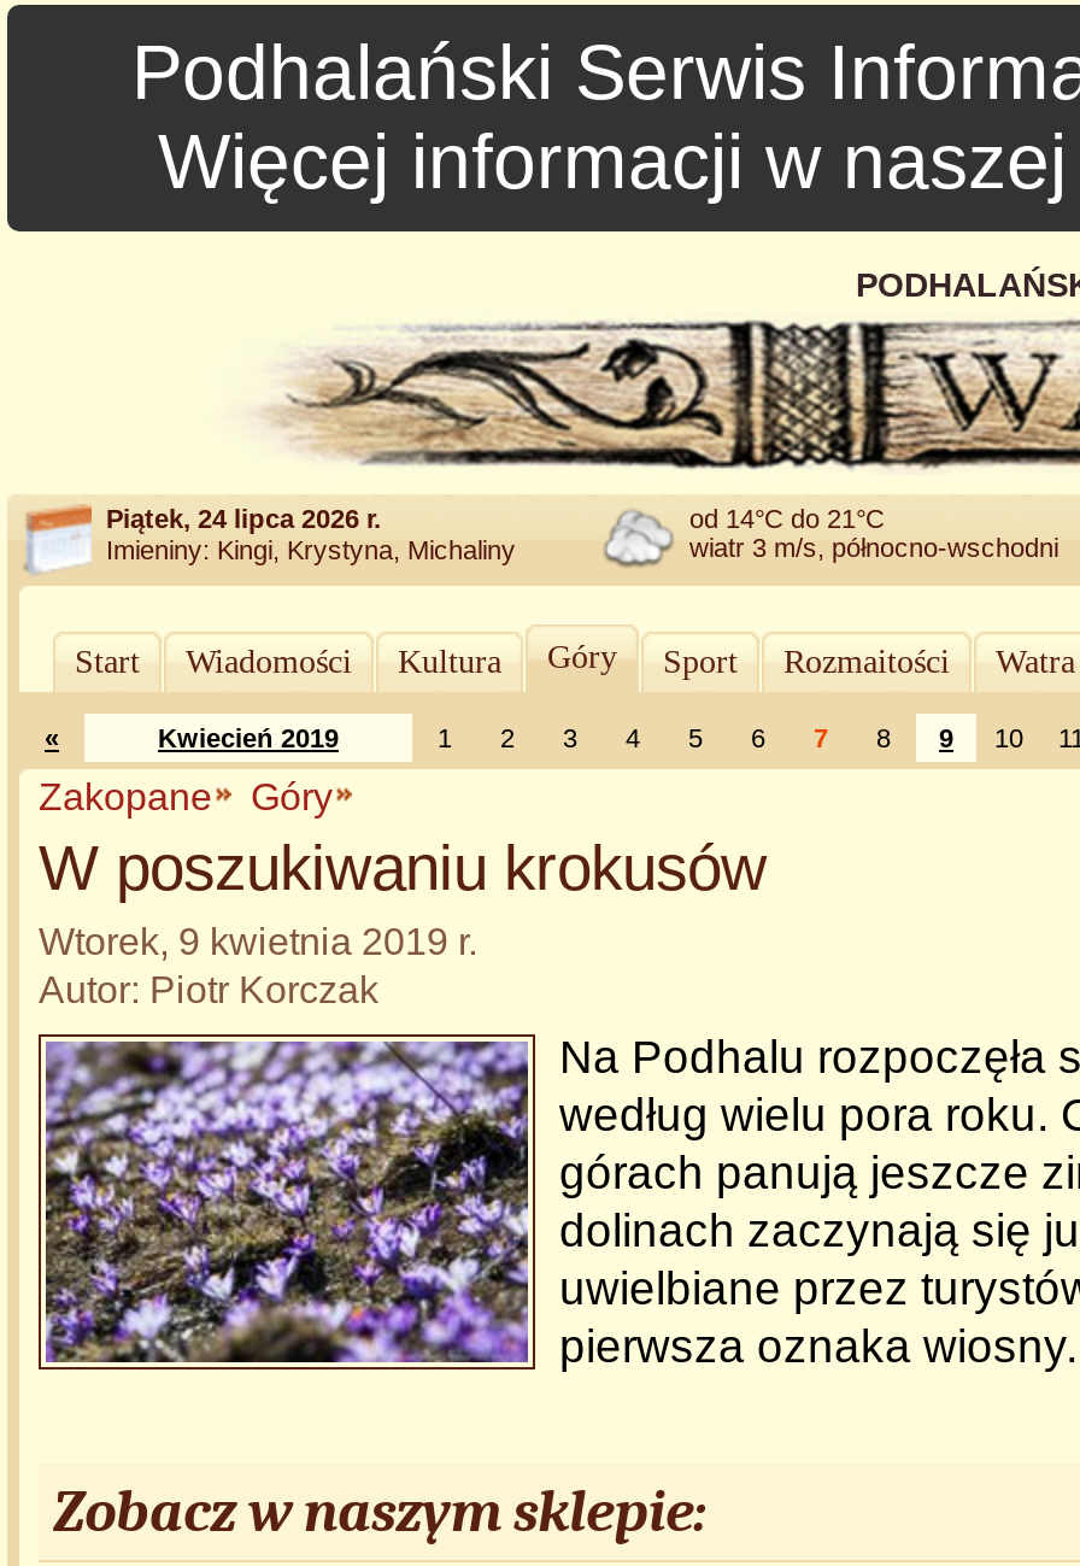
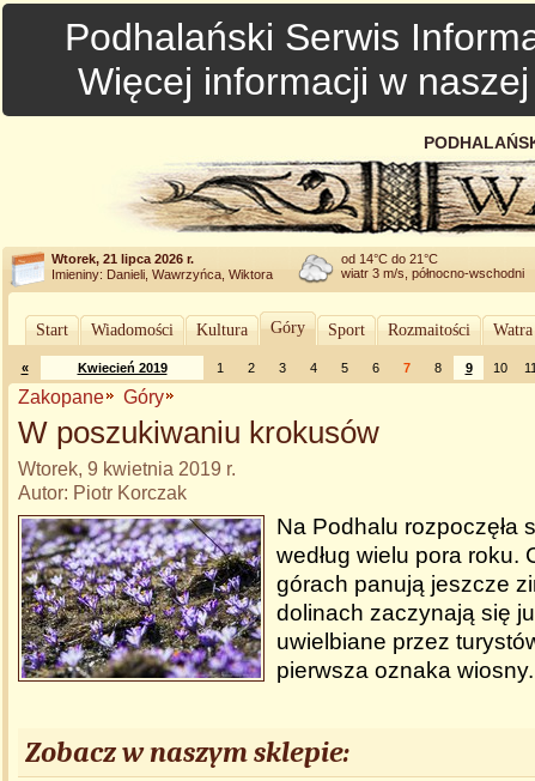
- Piątek, 24 lipca 2026 r.
+ Wtorek, 21 lipca 2026 r.

- Imieniny: Kingi, Krystyna, Michaliny
+ Imieniny: Danieli, Wawrzyńca, Wiktora
